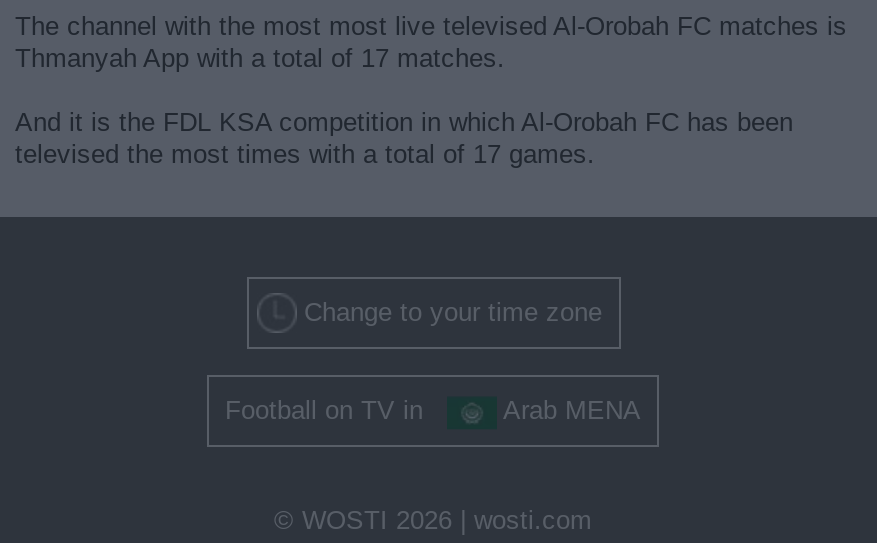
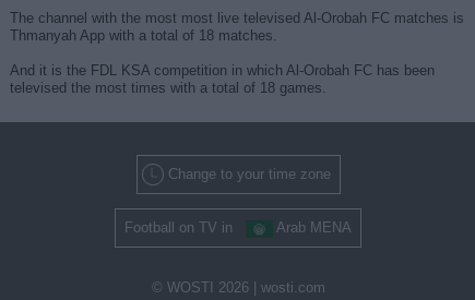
- Thmanyah App with a total of 17 matches.
+ Thmanyah App with a total of 18 matches.

- televised the most times with a total of 17 games.
+ televised the most times with a total of 18 games.
